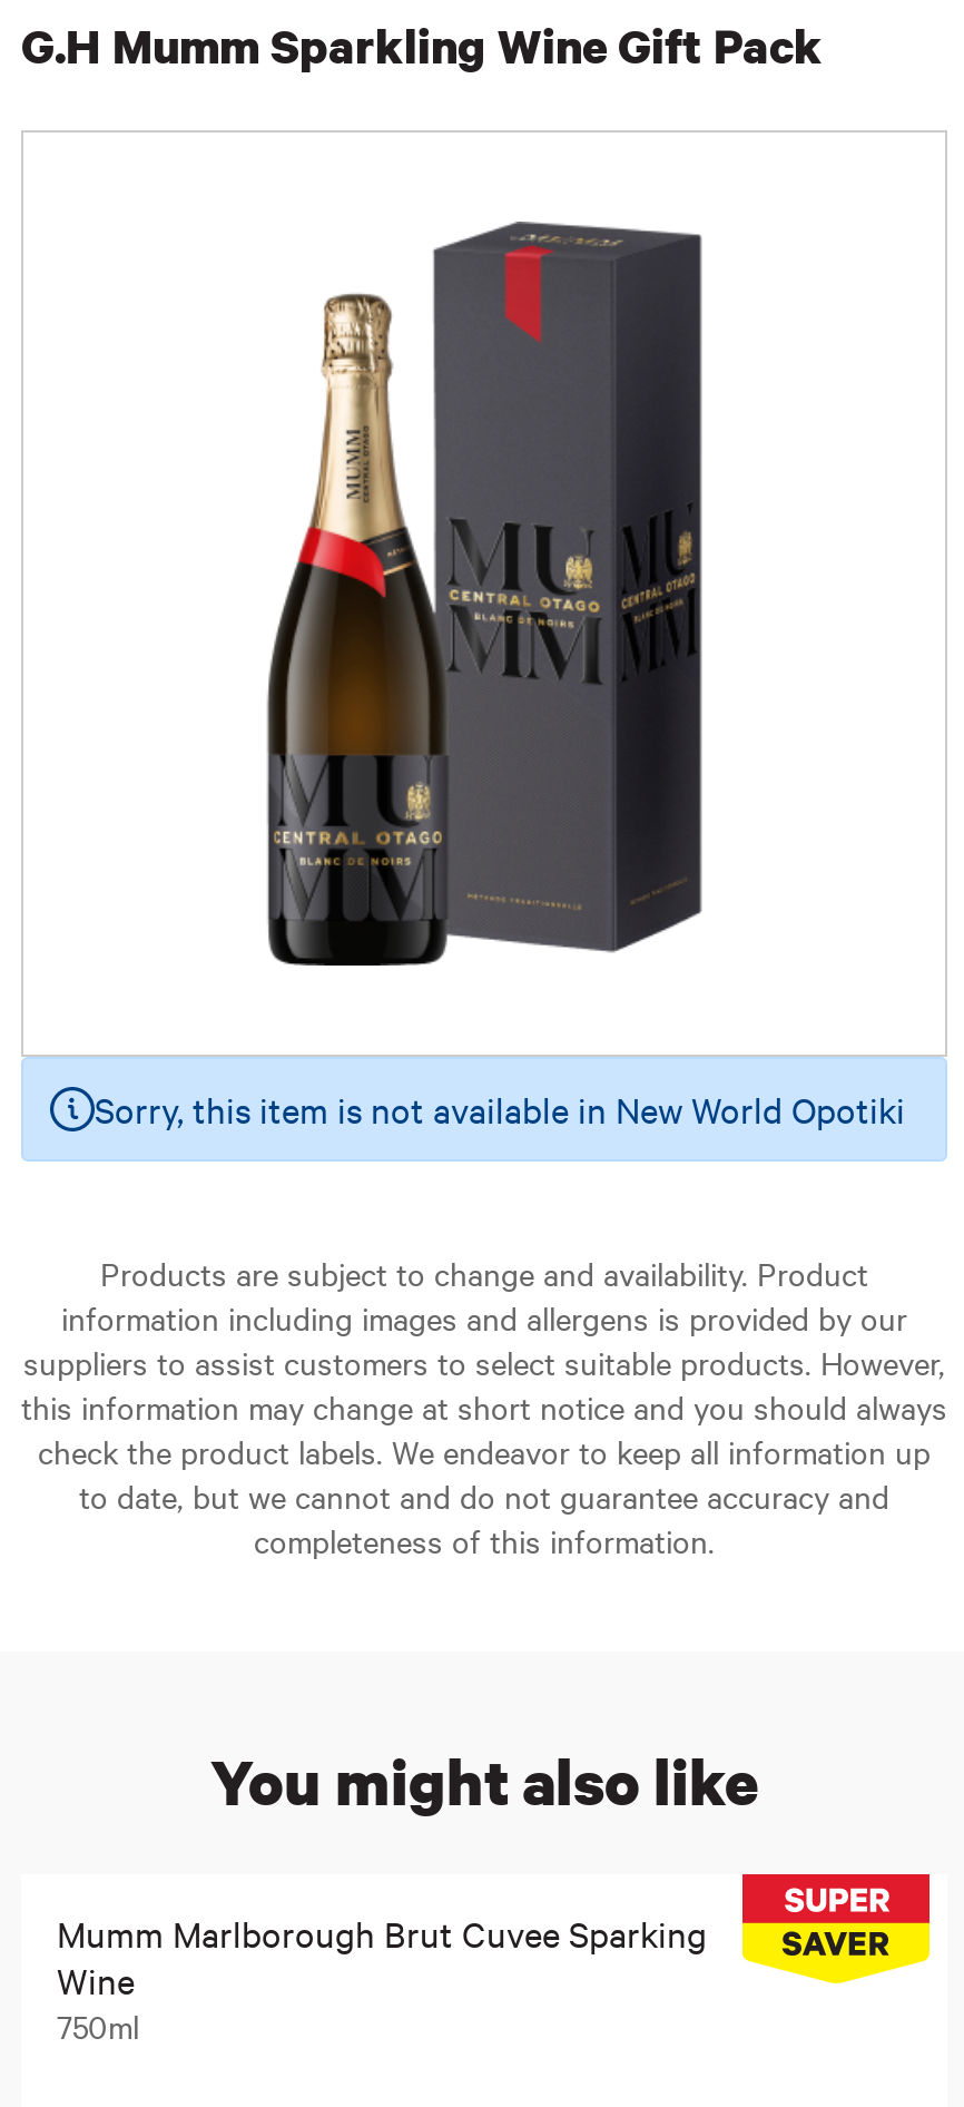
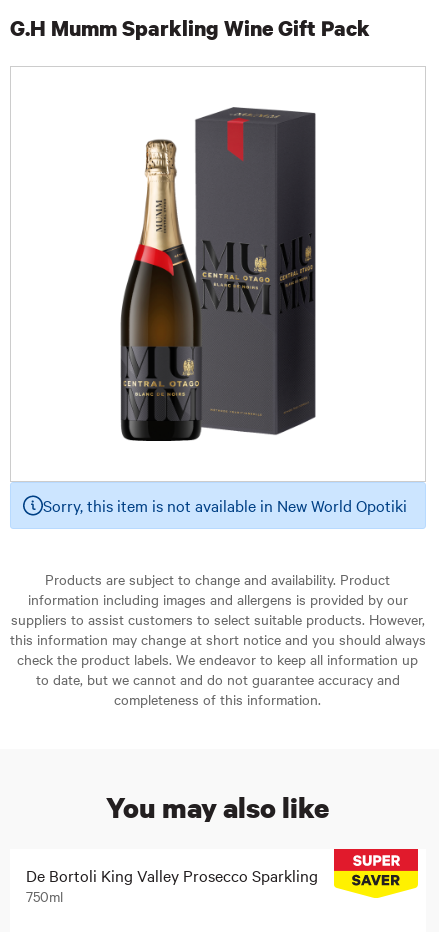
- You might also like
+ You may also like

- Mumm Marlborough Brut Cuvee Sparking
- Wine
+ De Bortoli King Valley Prosecco Sparkling
